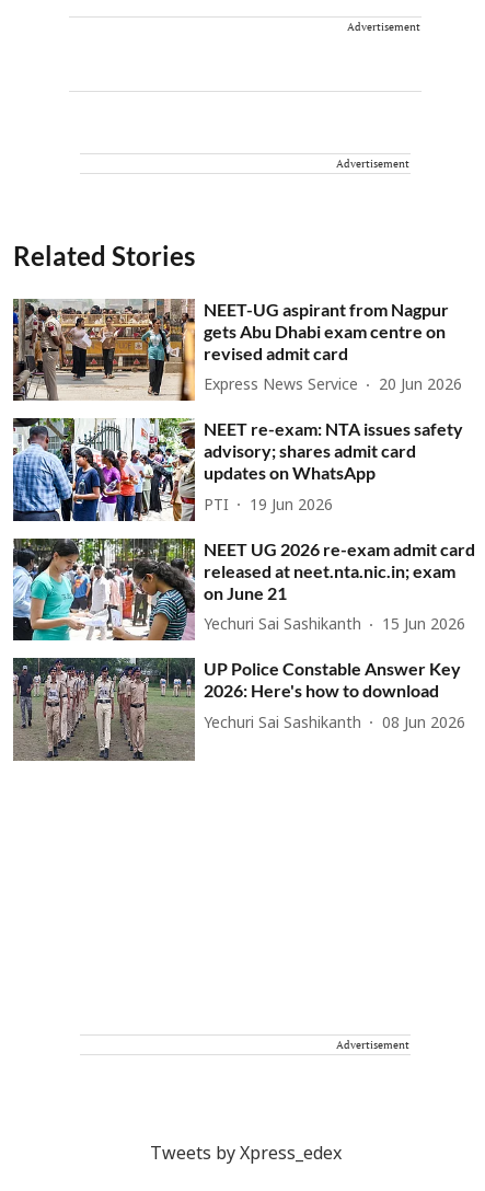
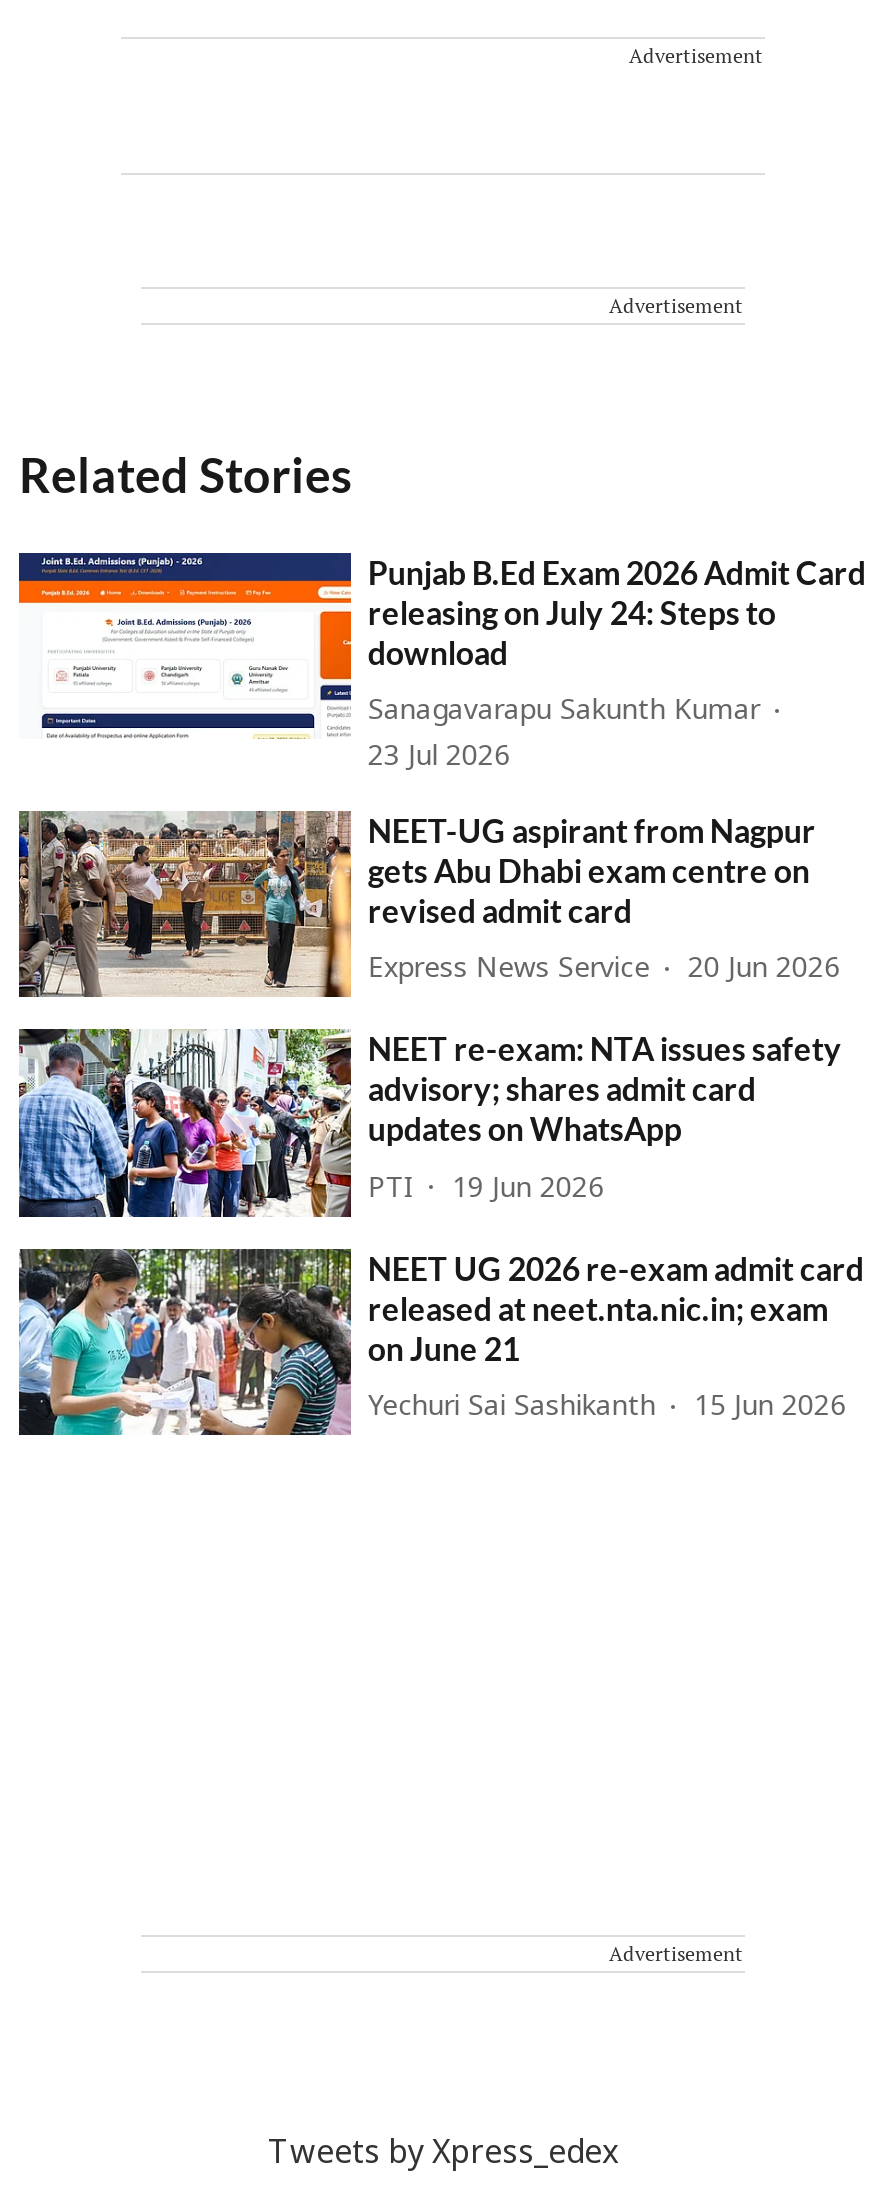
+ [image]
+ Punjab B.Ed Exam 2026 Admit Card
+ releasing on July 24: Steps to
+ download
+ Sanagavarapu Sakunth Kumar
+ 23 Jul 2026

moved down: [image] | NEET-UG aspirant from Nagpur | gets Abu Dhabi exam centre on | ... | Yechuri Sai Sashikanth | 15 Jun 2026

- [image]
- UP Police Constable Answer Key
- 2026: Here's how to download
- Yechuri Sai Sashikanth
- 08 Jun 2026
